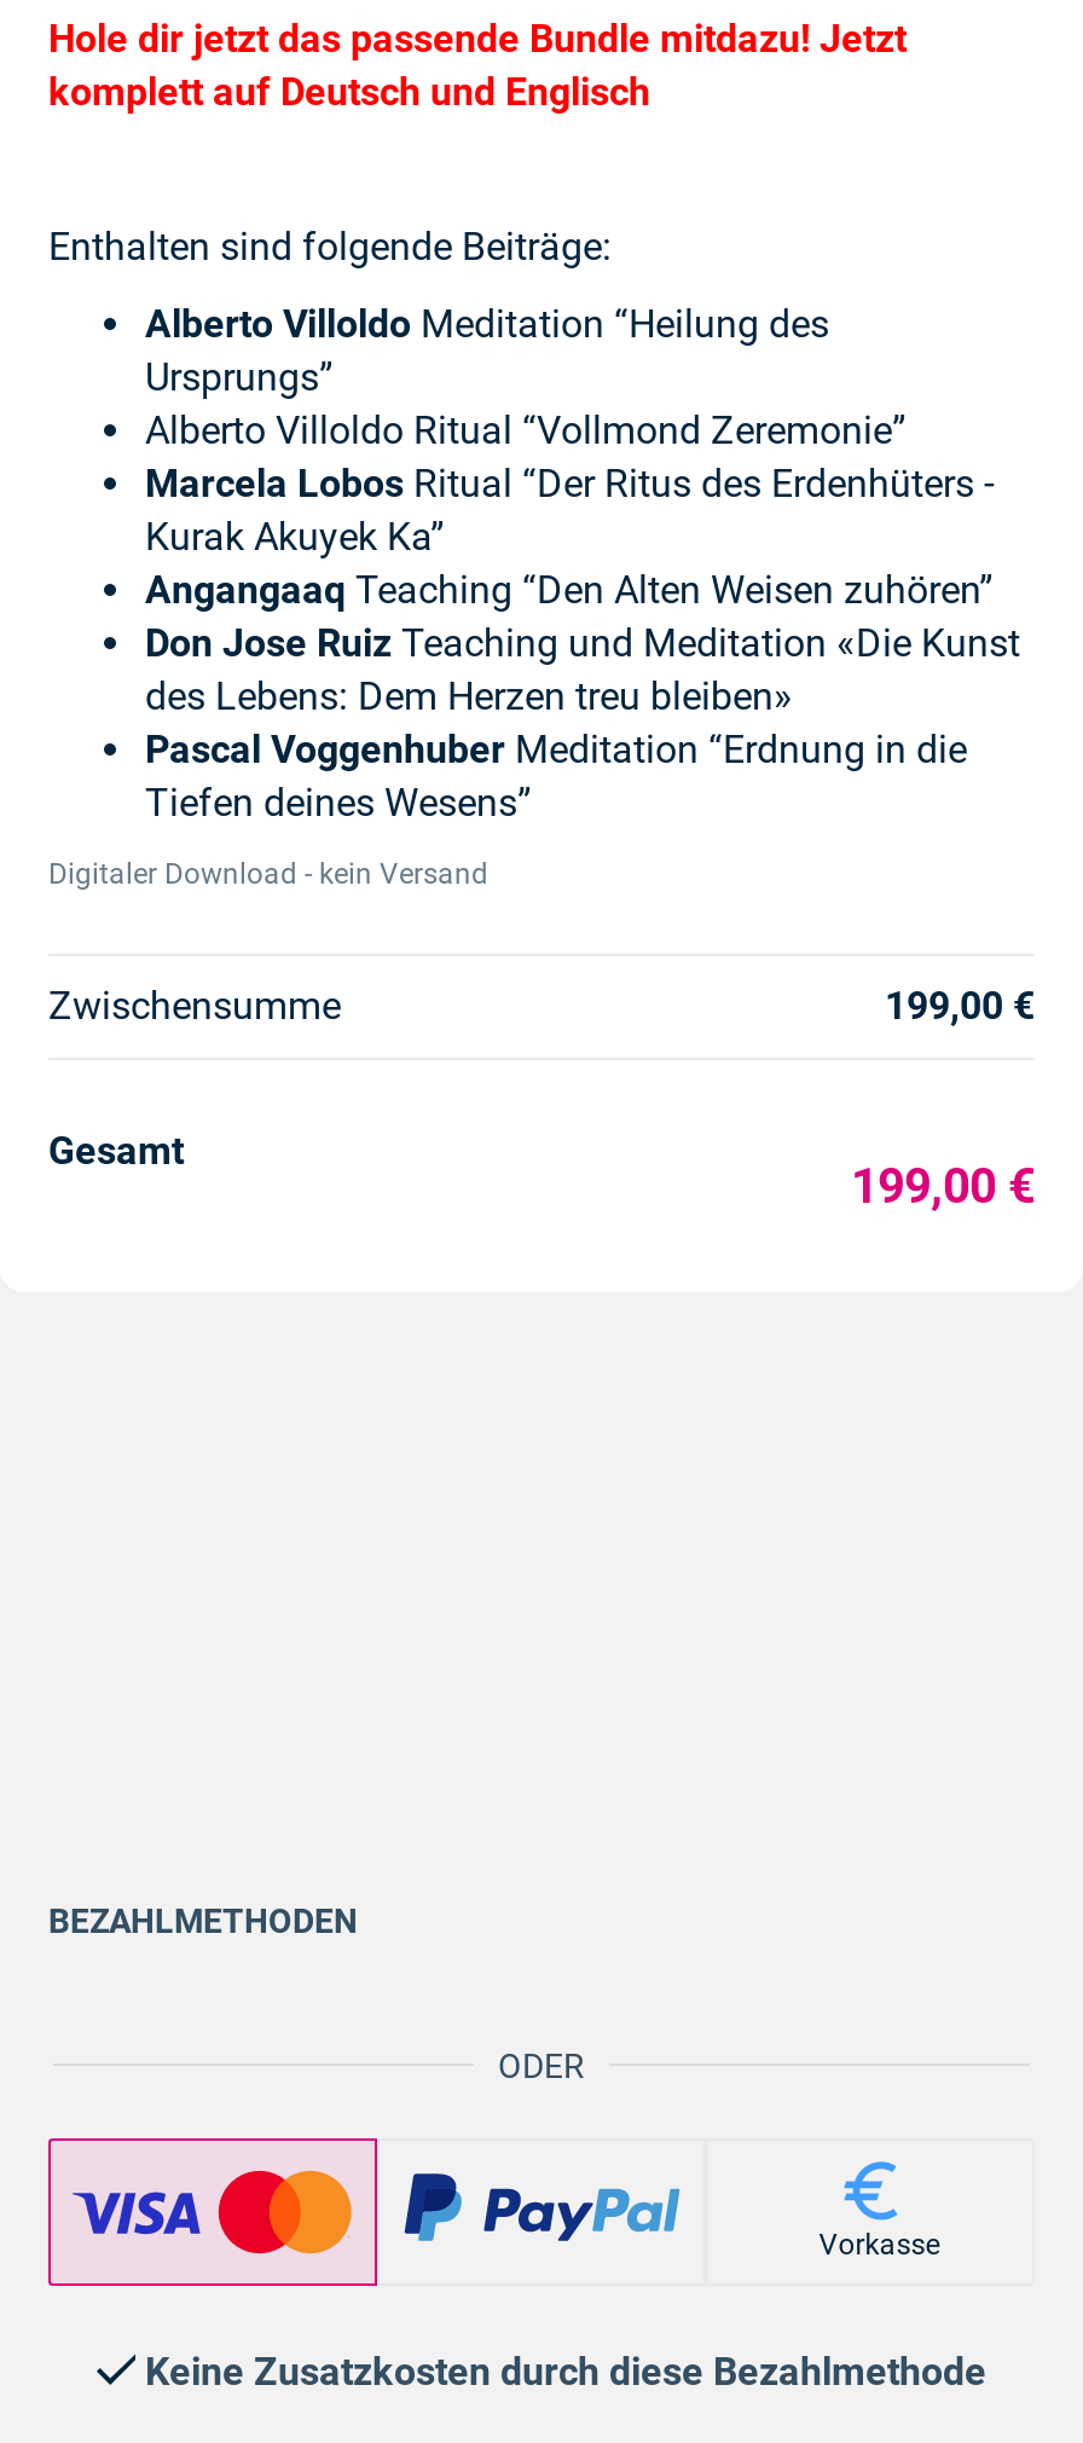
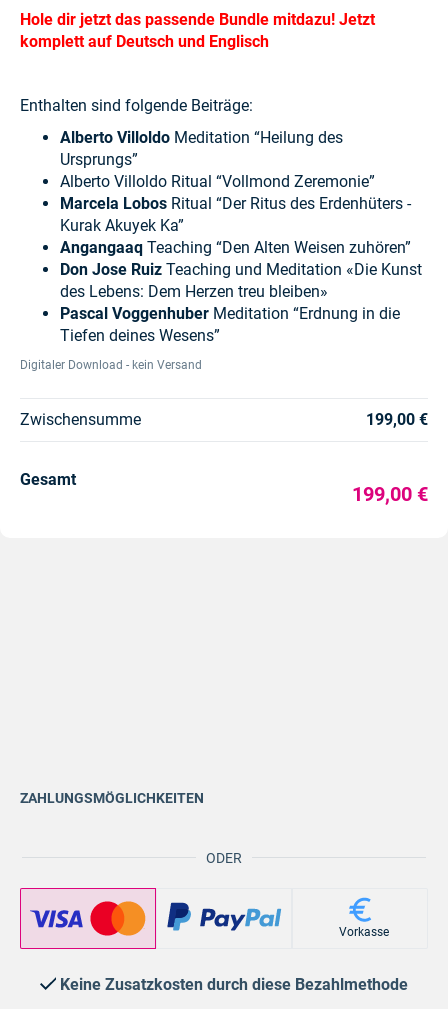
- BEZAHLMETHODEN
+ ZAHLUNGSMÖGLICHKEITEN
